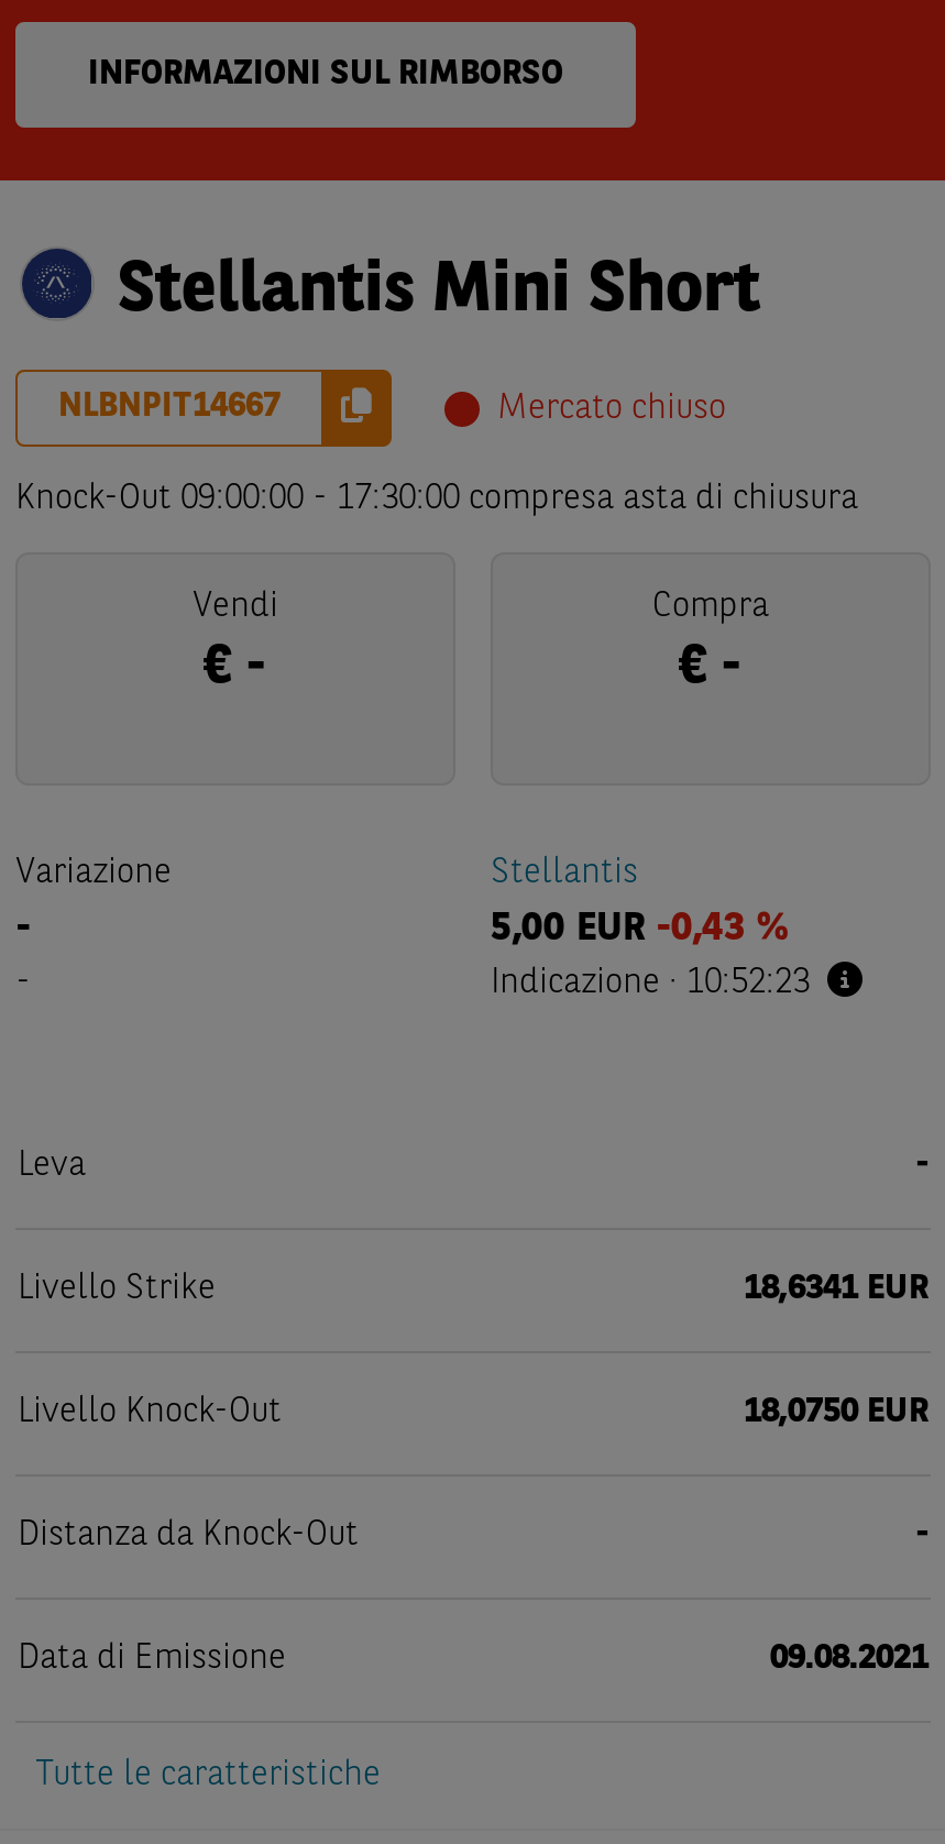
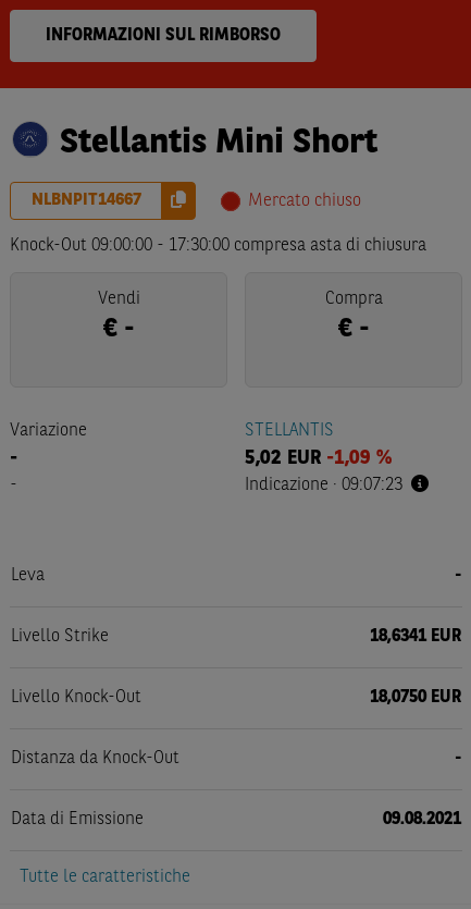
- Stellantis
- 5,00 EUR -0,43 %
- Indicazione · 10:52:23
+ STELLANTIS
+ 5,02 EUR -1,09 %
+ Indicazione · 09:07:23
